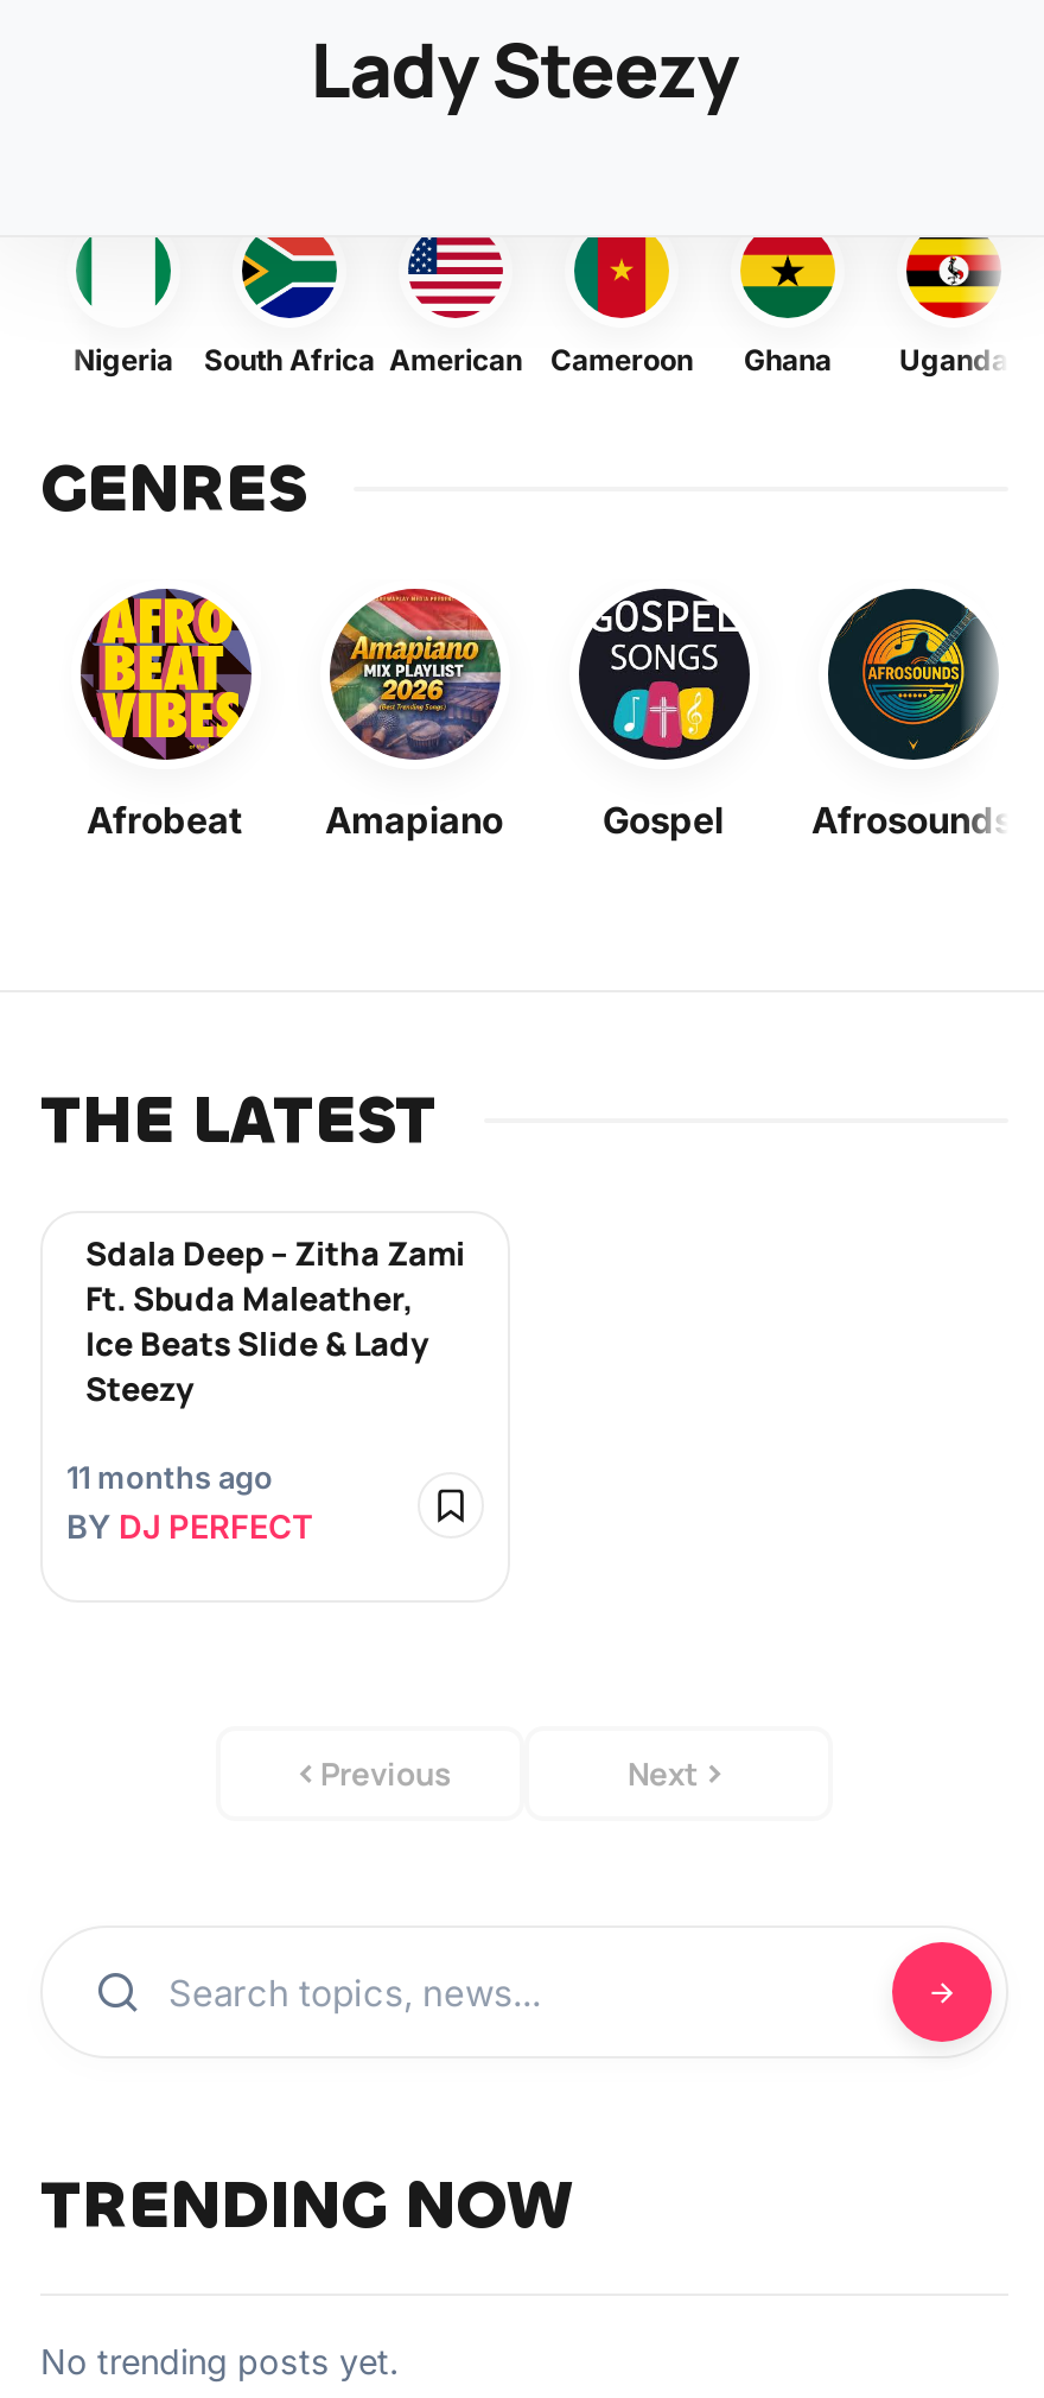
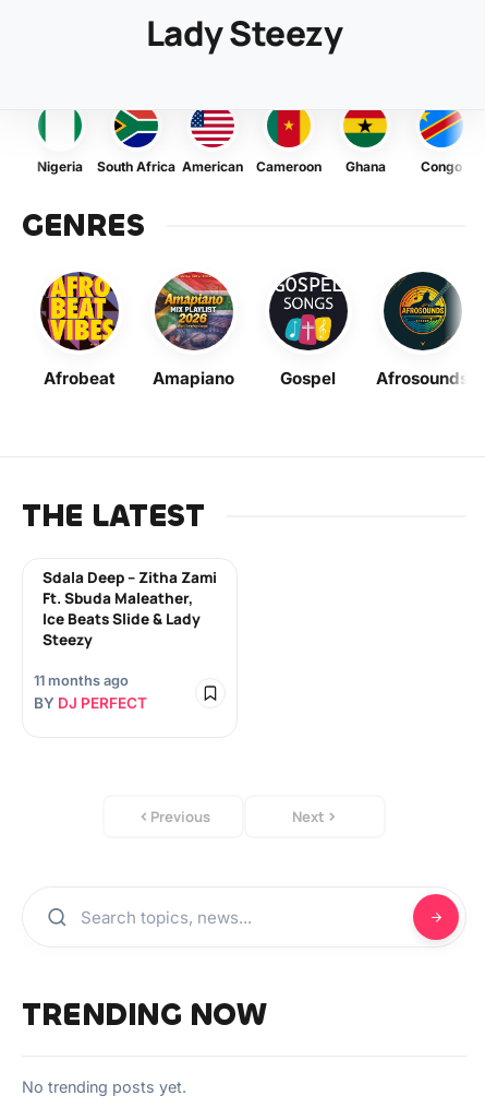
- [image]
- Uganda
+ [image]
+ Congo
